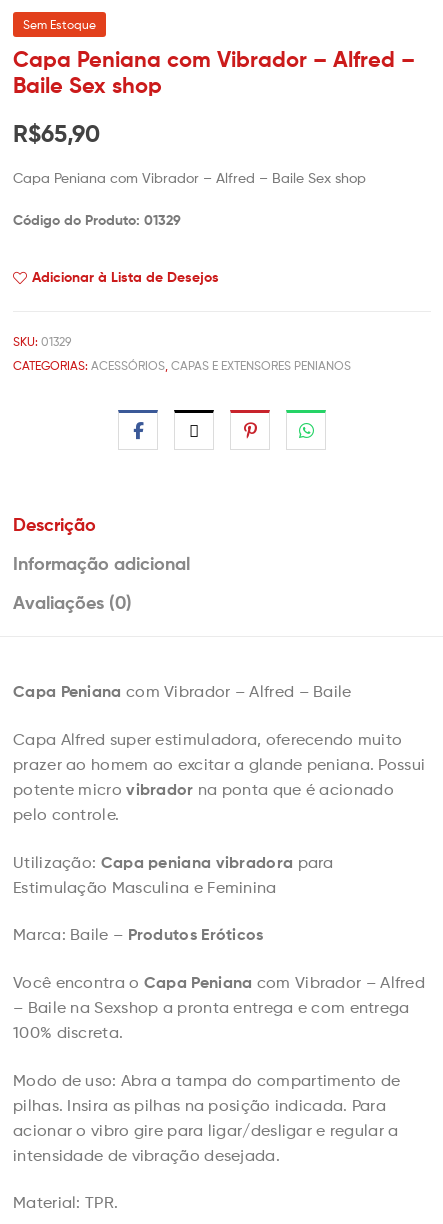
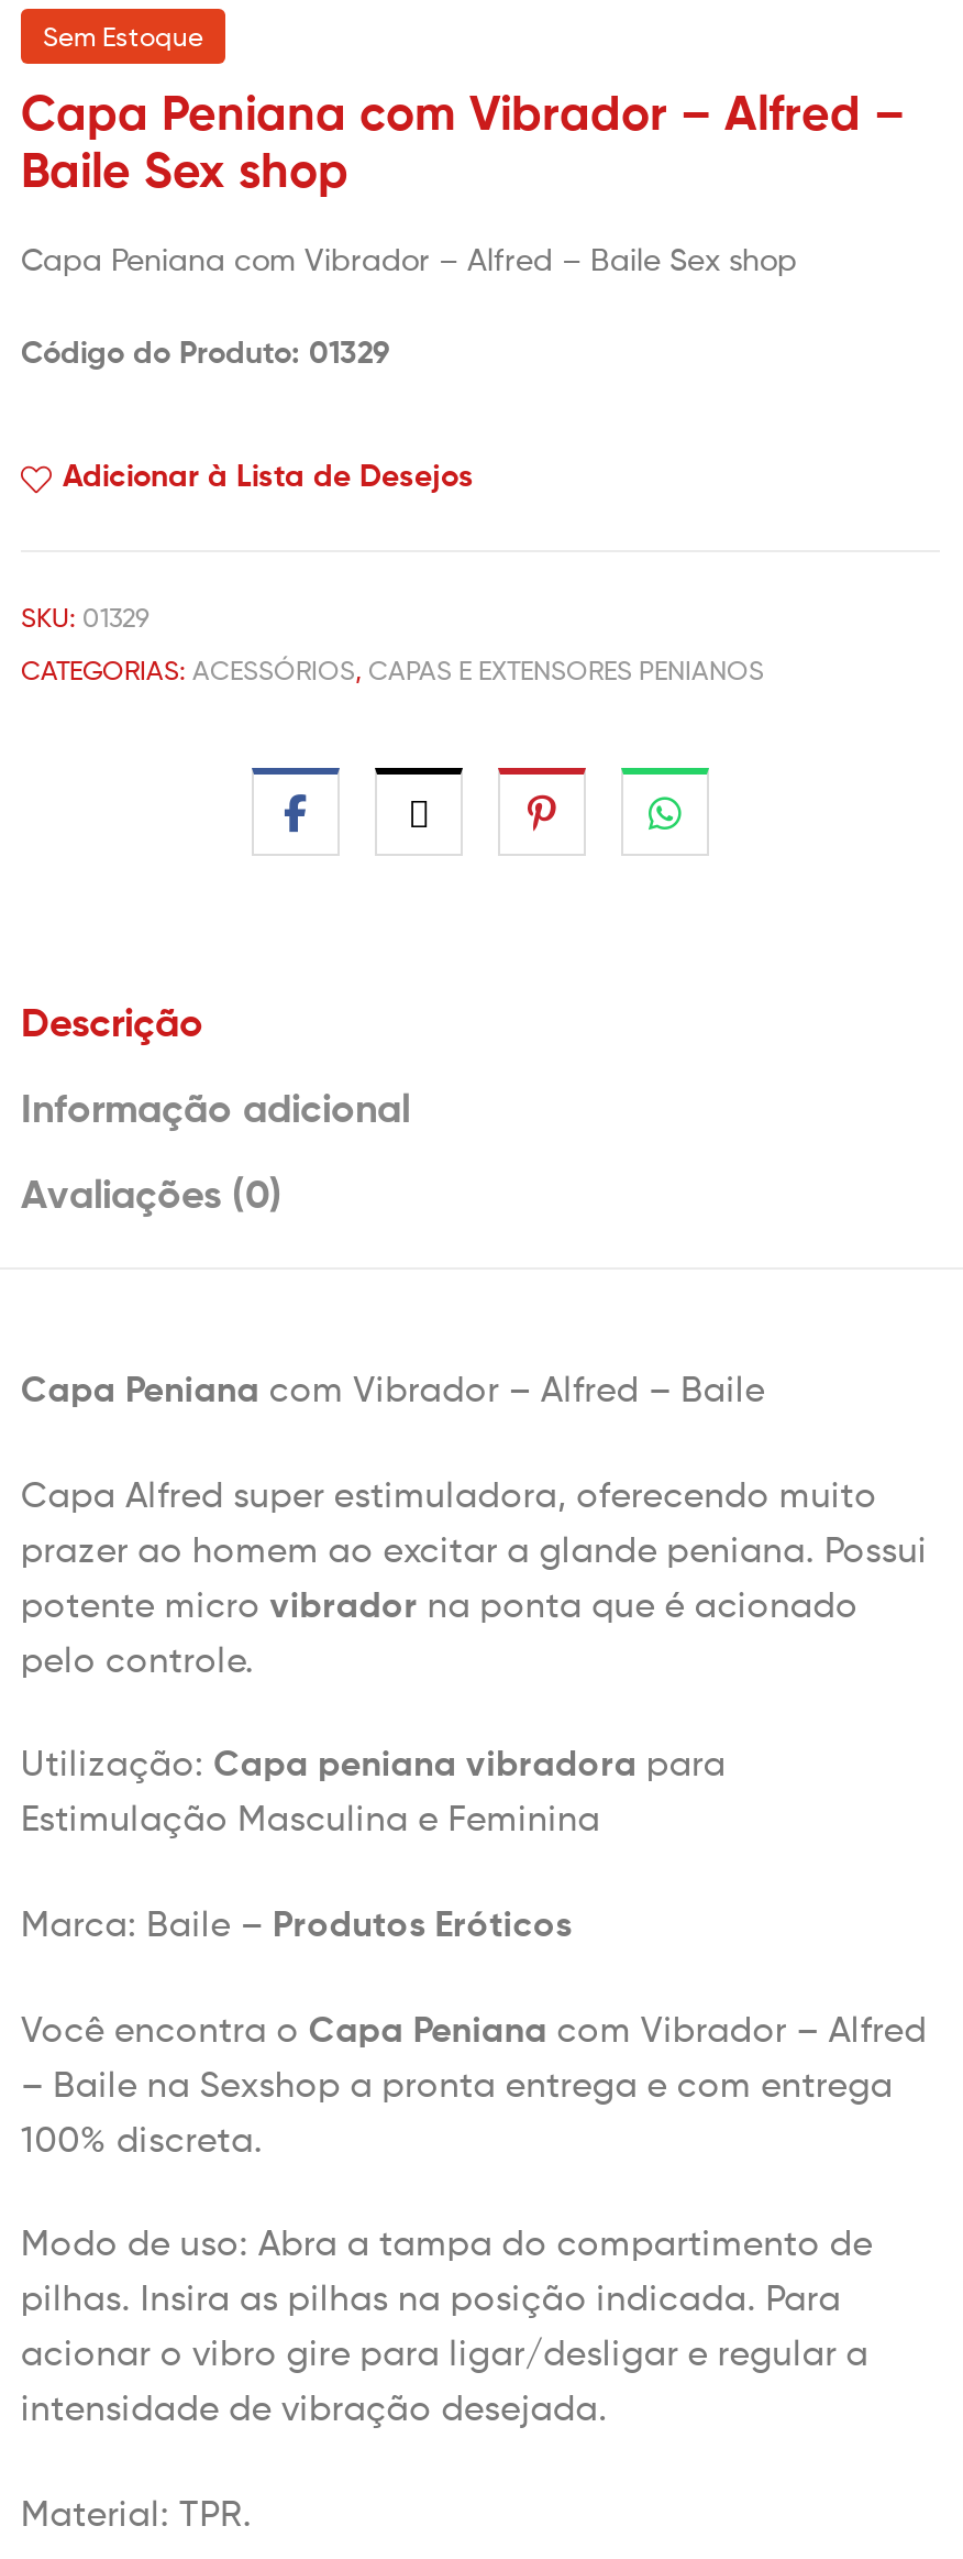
- R$65,90
